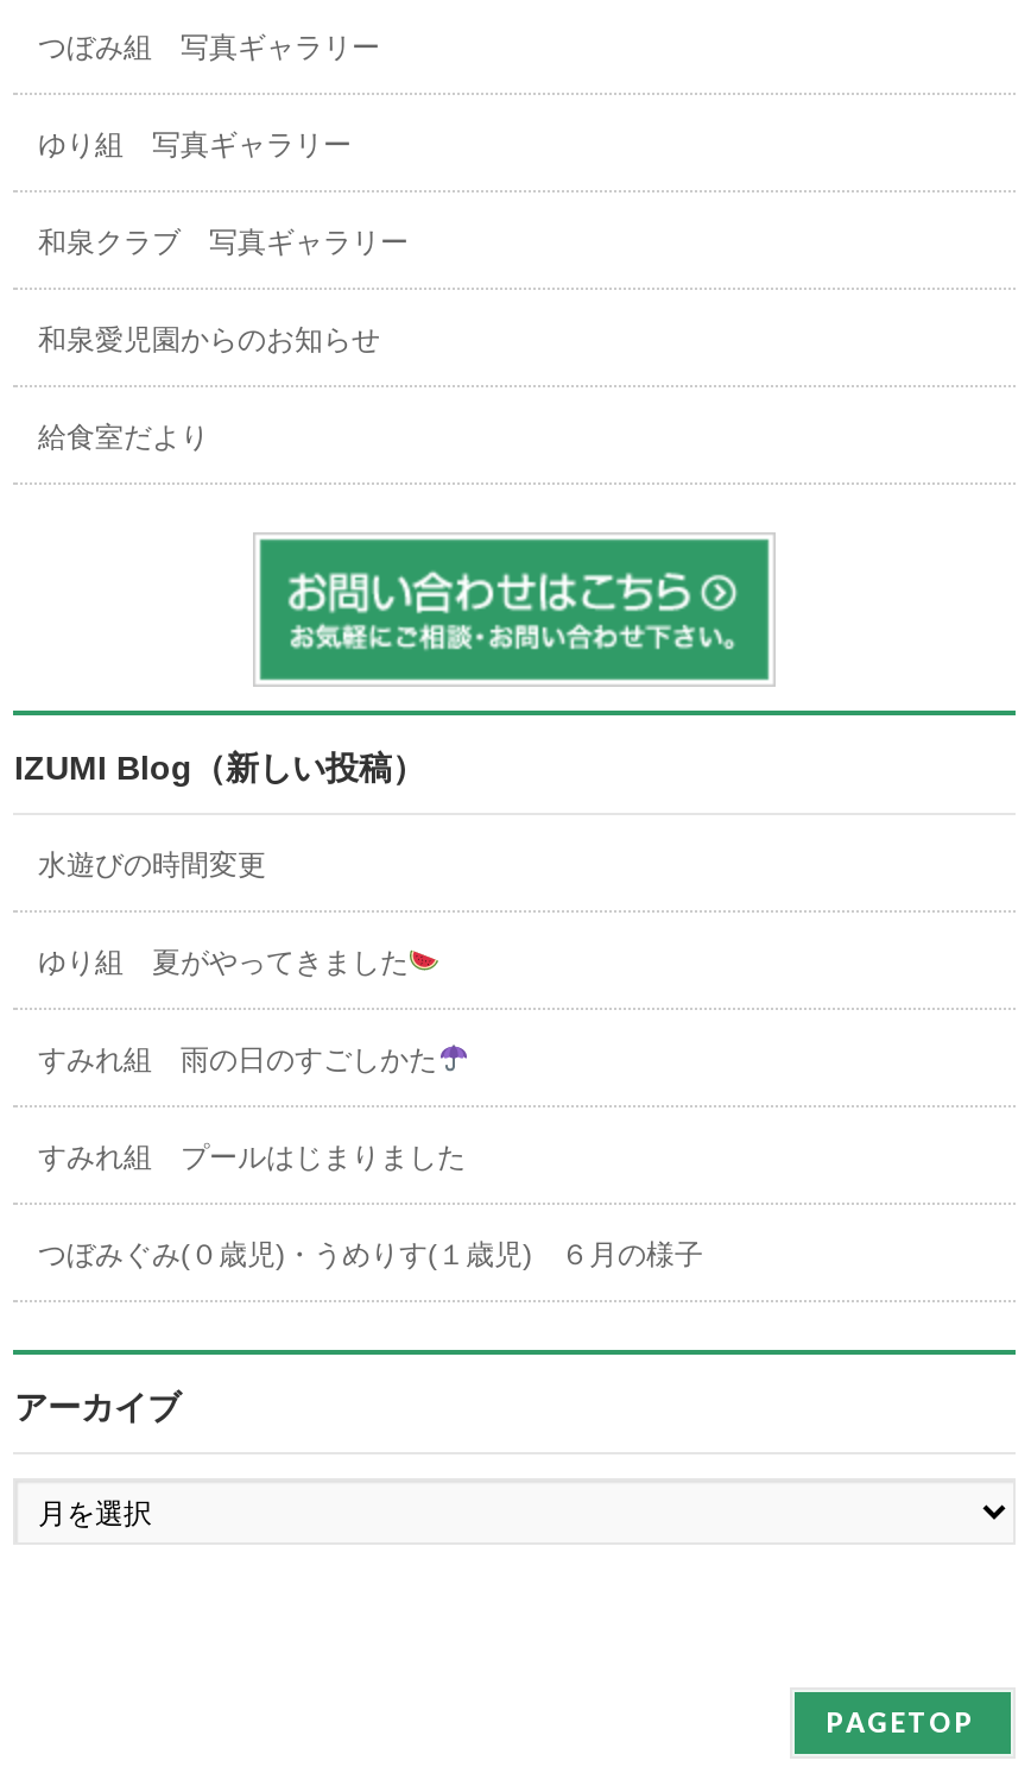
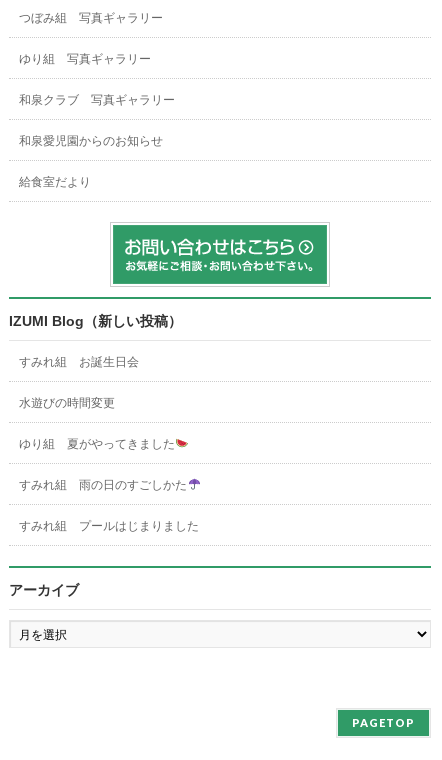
+ すみれ組 お誕生日会

moved down: 水遊びの時間変更 | ゆり組 夏がやってきました | すみれ組 雨の日のすごしかた | すみれ組 プールはじまりました

- つぼみぐみ(０歳児)・うめりす(１歳児) ６月の様子
